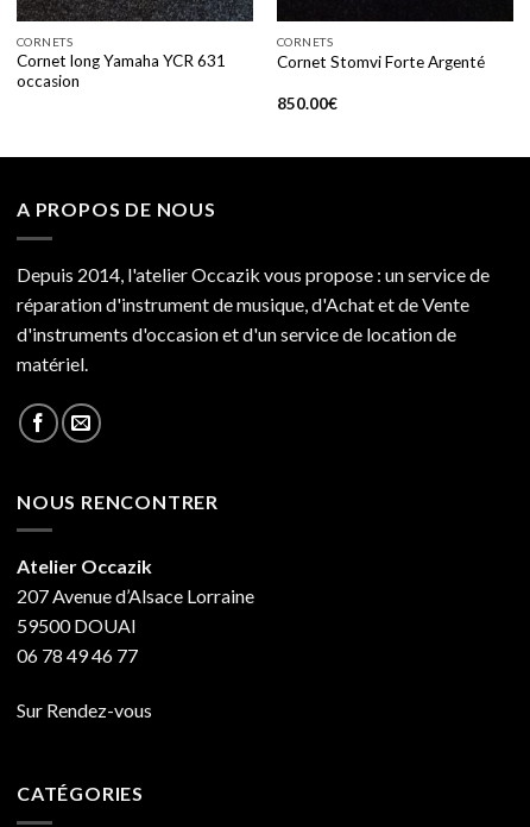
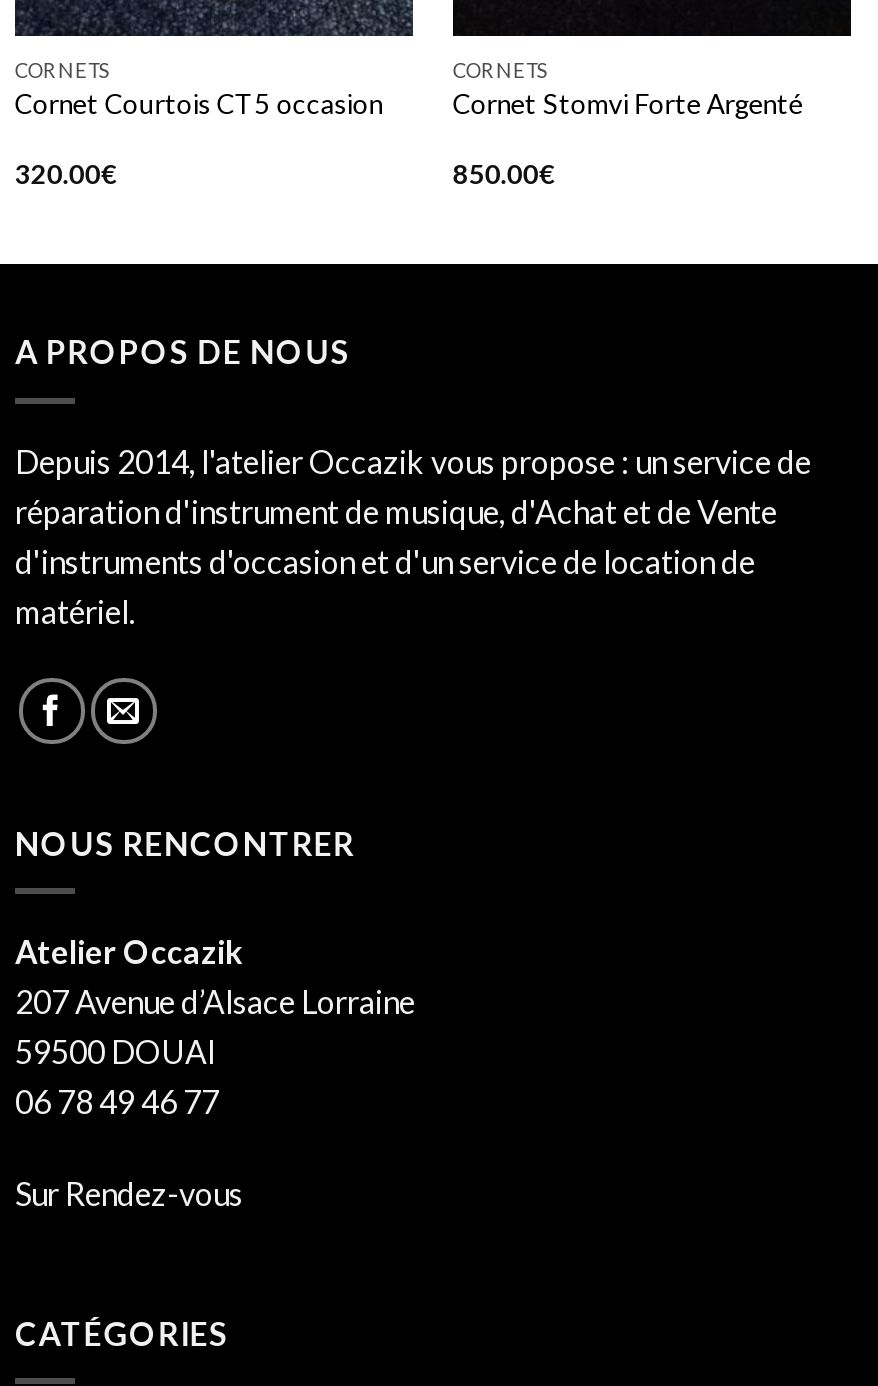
- Cornet long Yamaha YCR 631
- occasion
+ Cornet Courtois CT5 occasion
+ 320.00€
